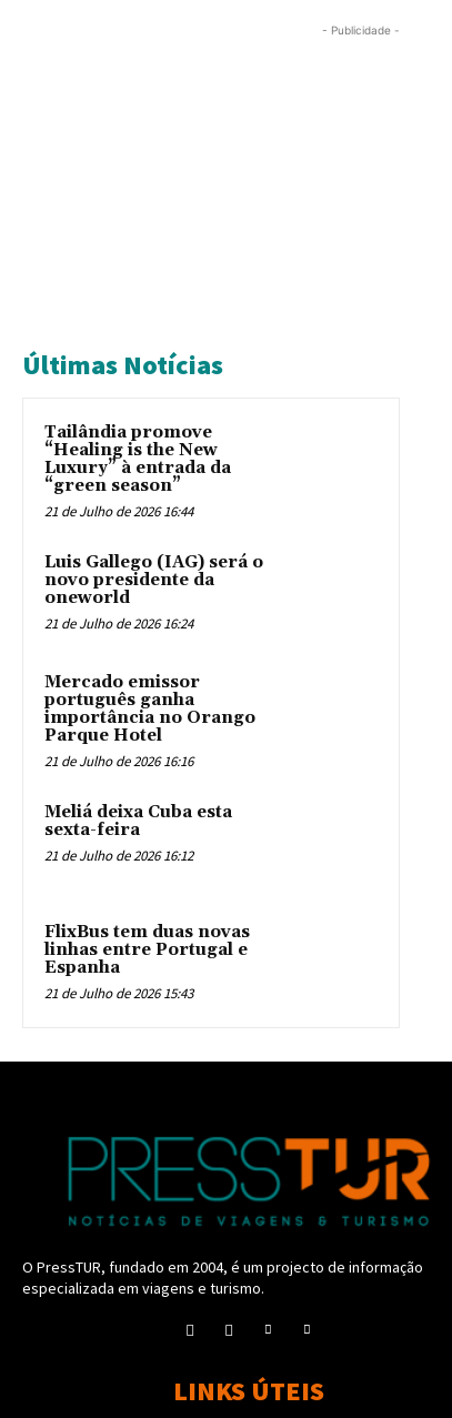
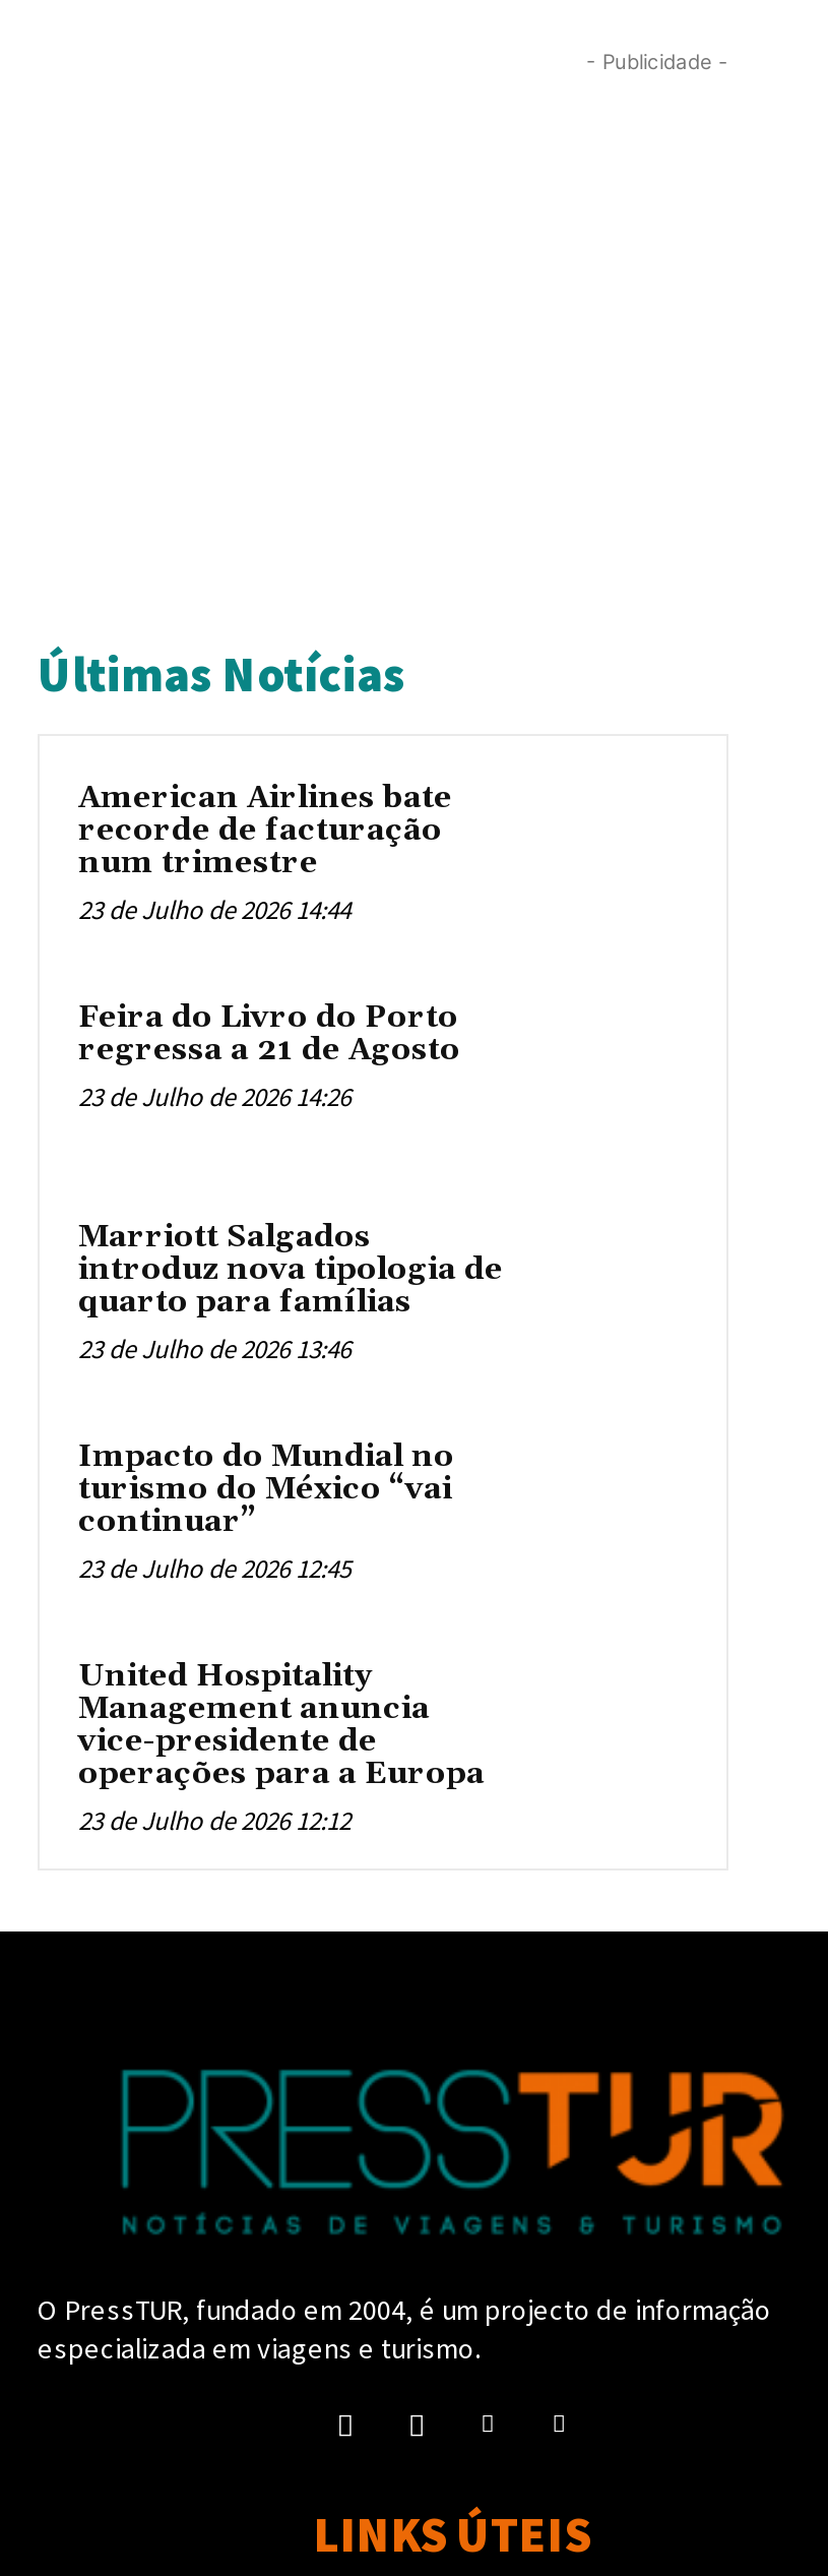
- Tailândia promove
- “Healing is the New
- Luxury” à entrada da
- “green season”
- 21 de Julho de 2026 16:44
+ American Airlines bate
+ recorde de facturação
+ num trimestre
+ 23 de Julho de 2026 14:44

- Luis Gallego (IAG) será o
- novo presidente da
- oneworld
- 21 de Julho de 2026 16:24
+ Feira do Livro do Porto
+ regressa a 21 de Agosto
+ 23 de Julho de 2026 14:26

- Mercado emissor
- português ganha
- importância no Orango
- Parque Hotel
- 21 de Julho de 2026 16:16
+ Marriott Salgados
+ introduz nova tipologia de
+ quarto para famílias
+ 23 de Julho de 2026 13:46

- Meliá deixa Cuba esta
- sexta-feira
- 21 de Julho de 2026 16:12
+ Impacto do Mundial no
+ turismo do México “vai
+ continuar”
+ 23 de Julho de 2026 12:45

- FlixBus tem duas novas
- linhas entre Portugal e
- Espanha
- 21 de Julho de 2026 15:43
+ United Hospitality
+ Management anuncia
+ vice-presidente de
+ operações para a Europa
+ 23 de Julho de 2026 12:12
